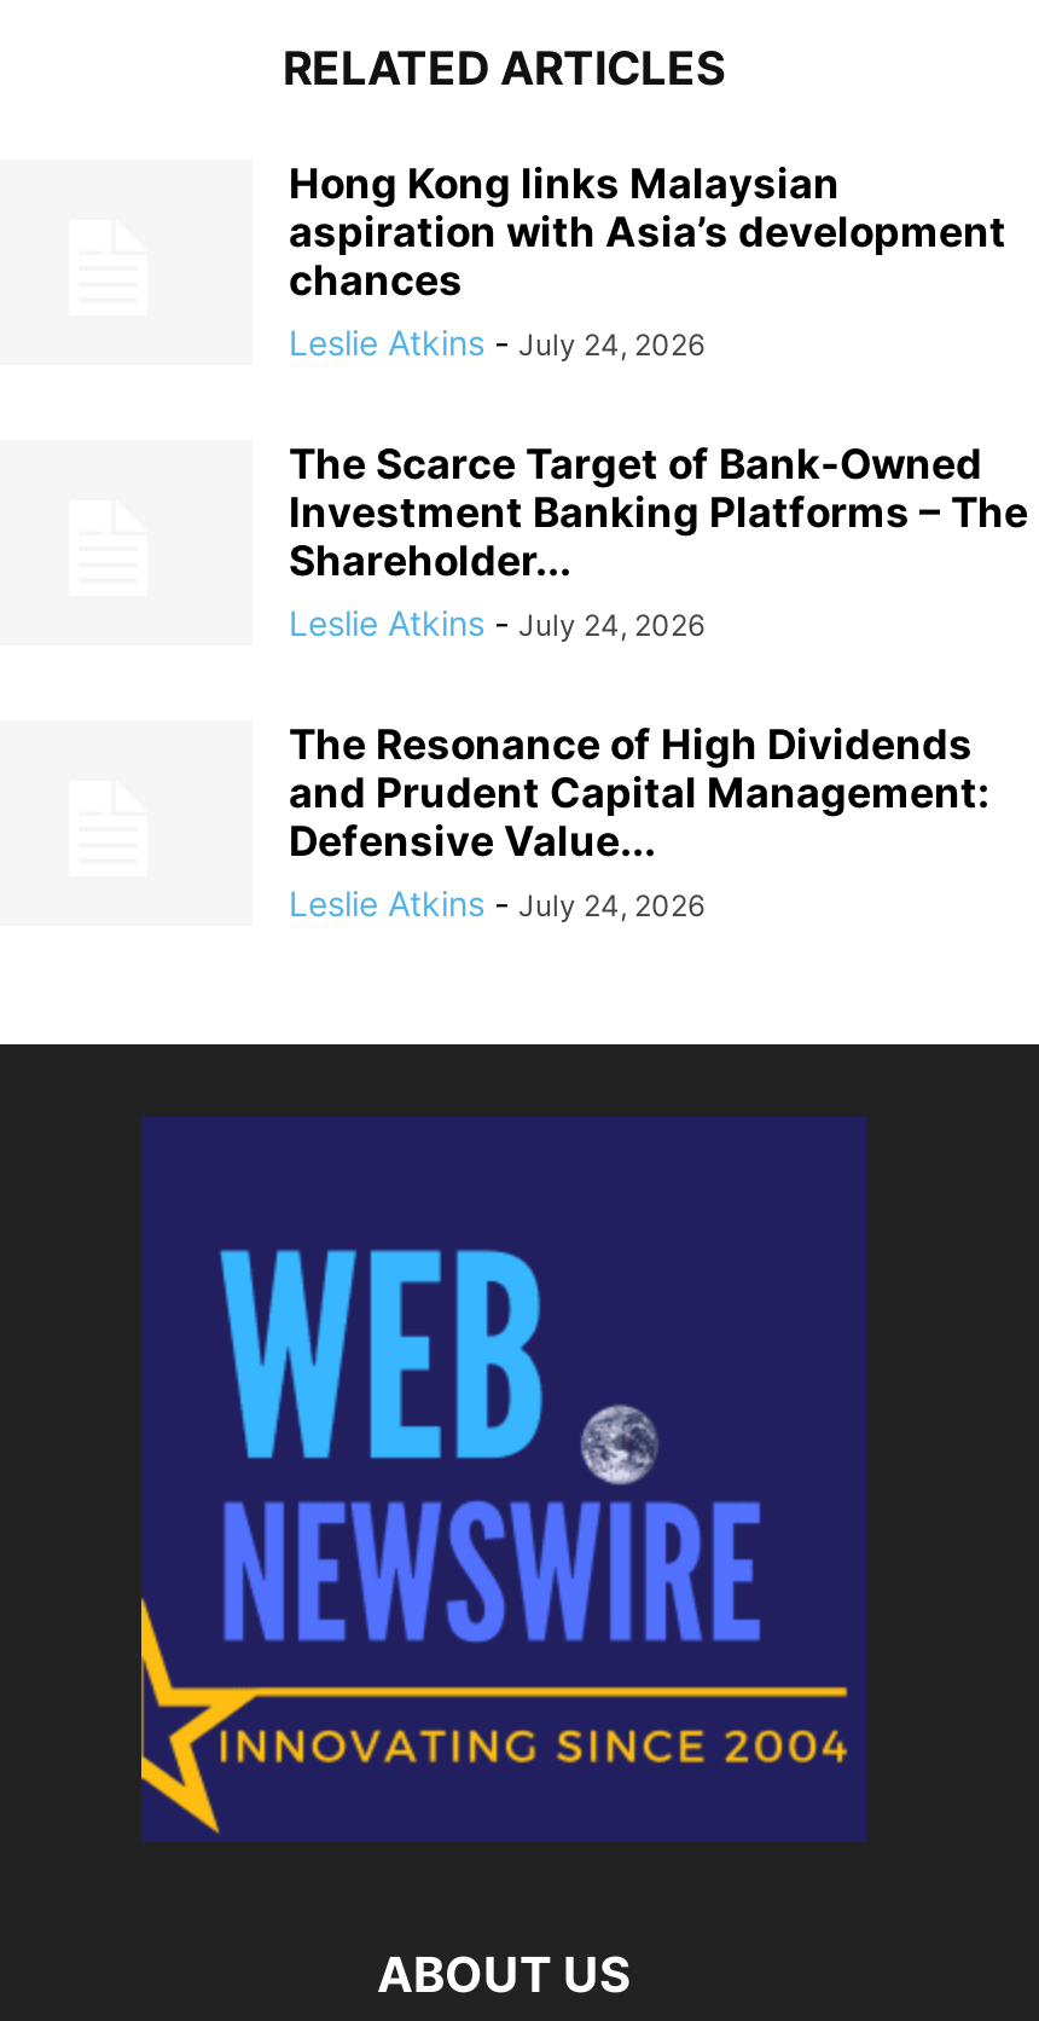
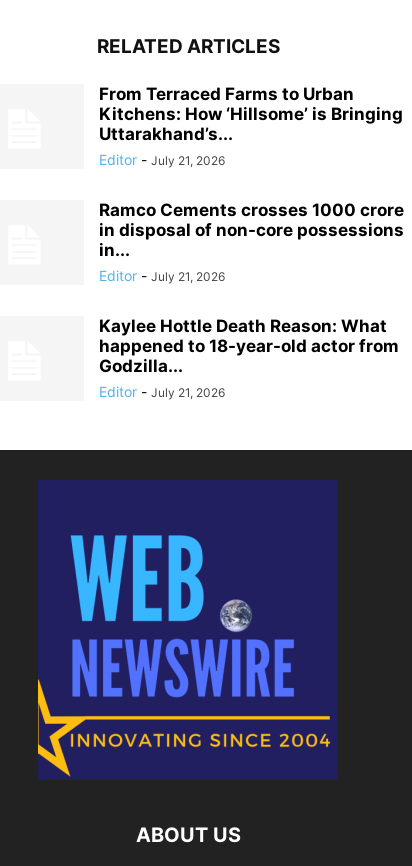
- Hong Kong links Malaysian
- aspiration with Asia’s development
- chances
- Leslie Atkins - July 24, 2026
+ From Terraced Farms to Urban
+ Kitchens: How ‘Hillsome’ is Bringing
+ Uttarakhand’s...
+ Editor - July 21, 2026

- The Scarce Target of Bank-Owned
- Investment Banking Platforms – The
- Shareholder...
- Leslie Atkins - July 24, 2026
+ Ramco Cements crosses 1000 crore
+ in disposal of non-core possessions
+ in...
+ Editor - July 21, 2026

- The Resonance of High Dividends
- and Prudent Capital Management:
- Defensive Value...
- Leslie Atkins - July 24, 2026
+ Kaylee Hottle Death Reason: What
+ happened to 18-year-old actor from
+ Godzilla...
+ Editor - July 21, 2026
